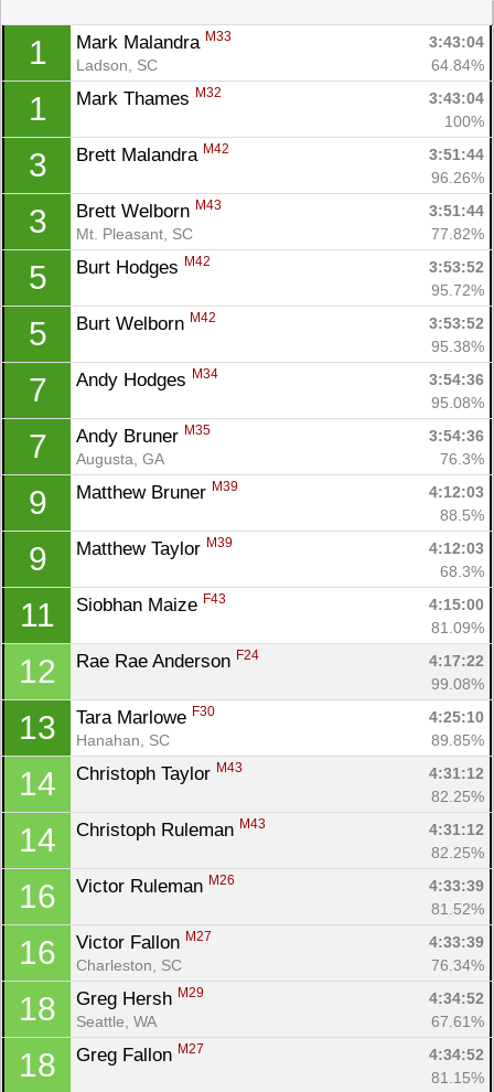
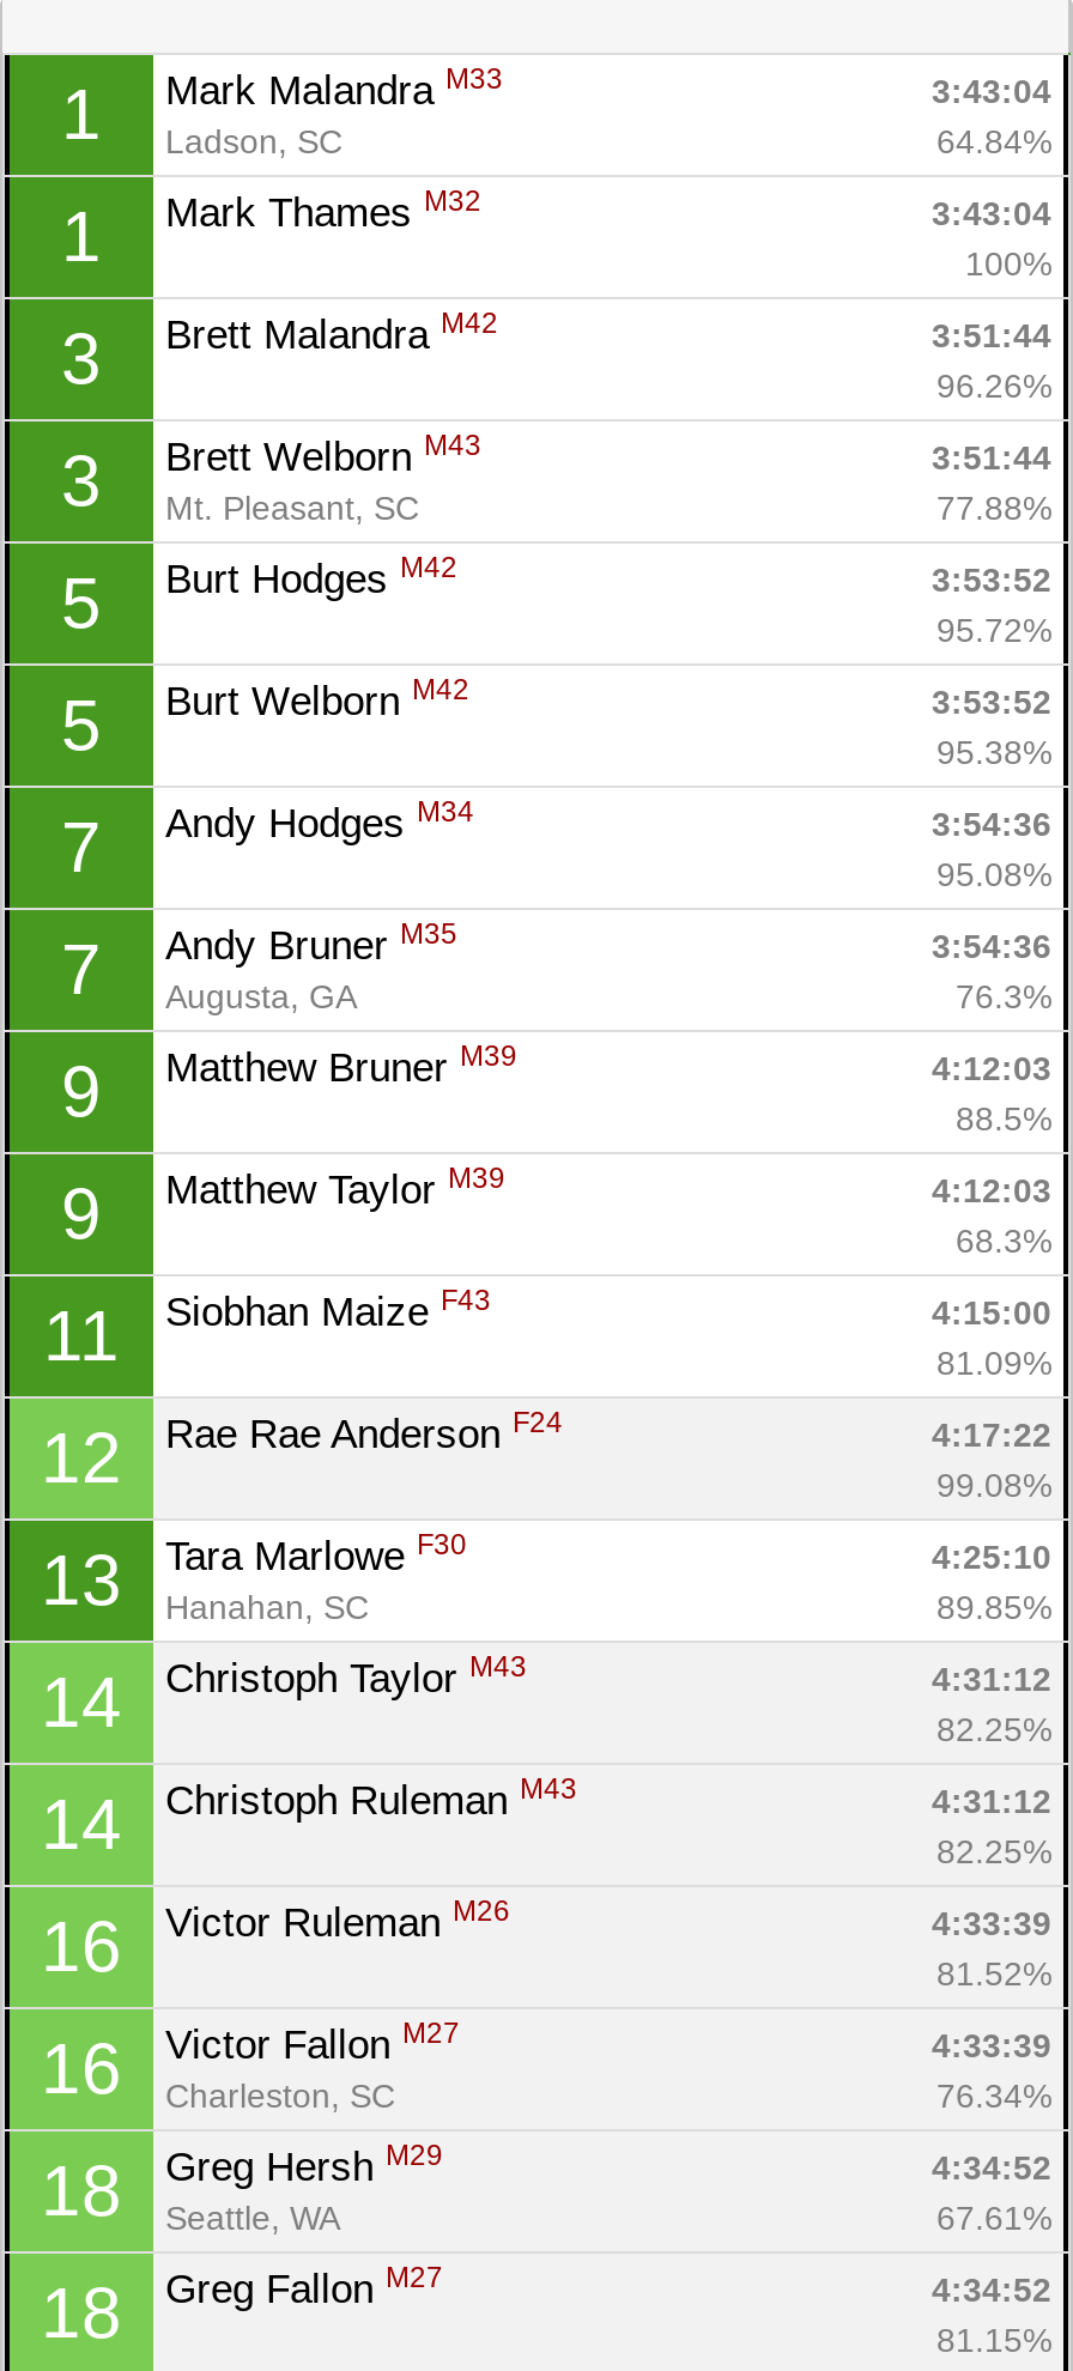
- 77.82%
+ 77.88%
